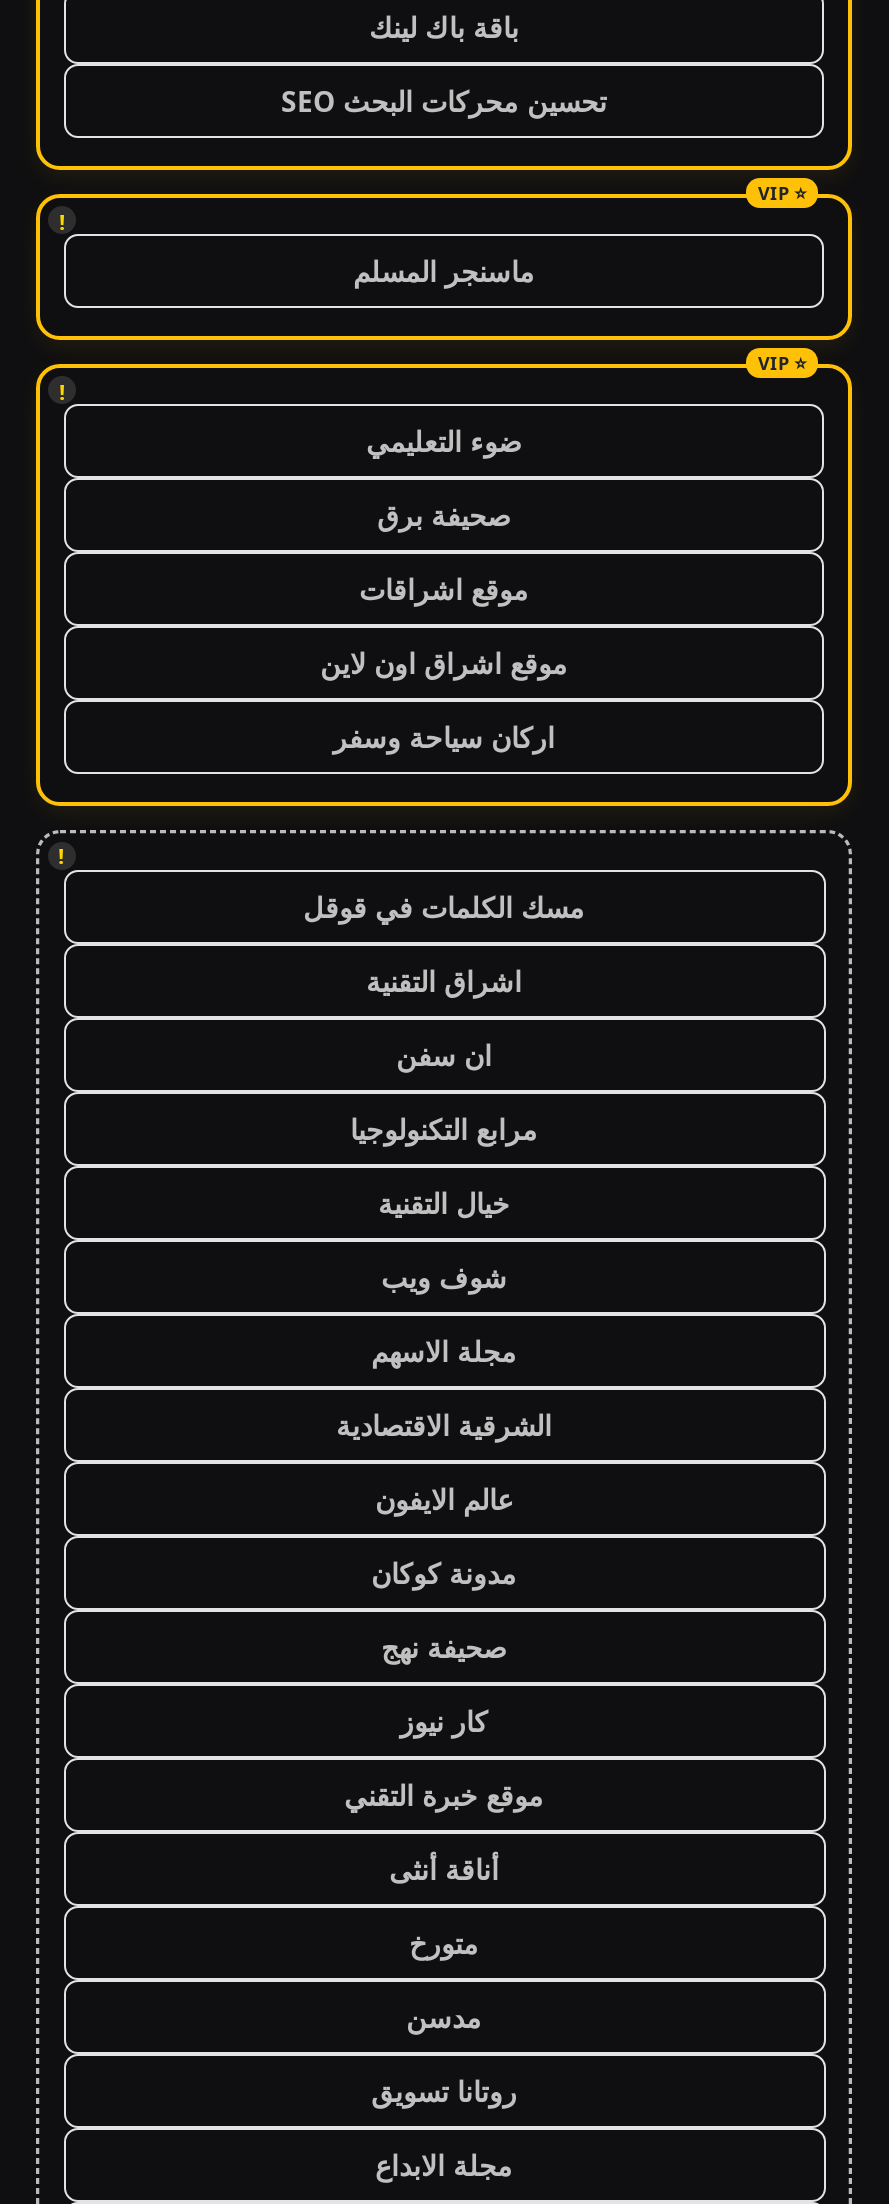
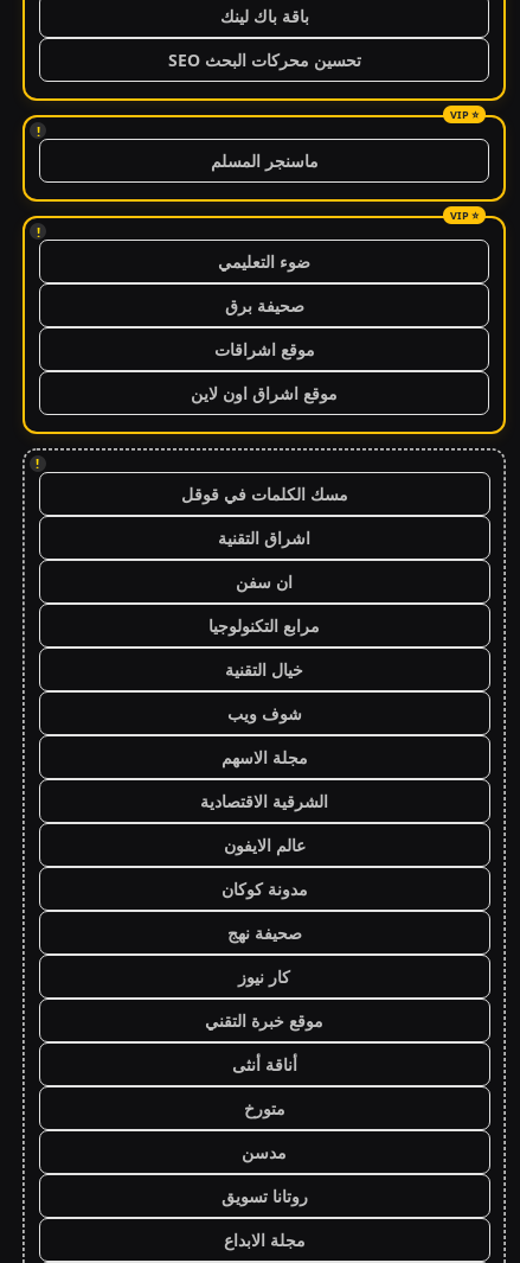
- اركان سياحة وسفر
